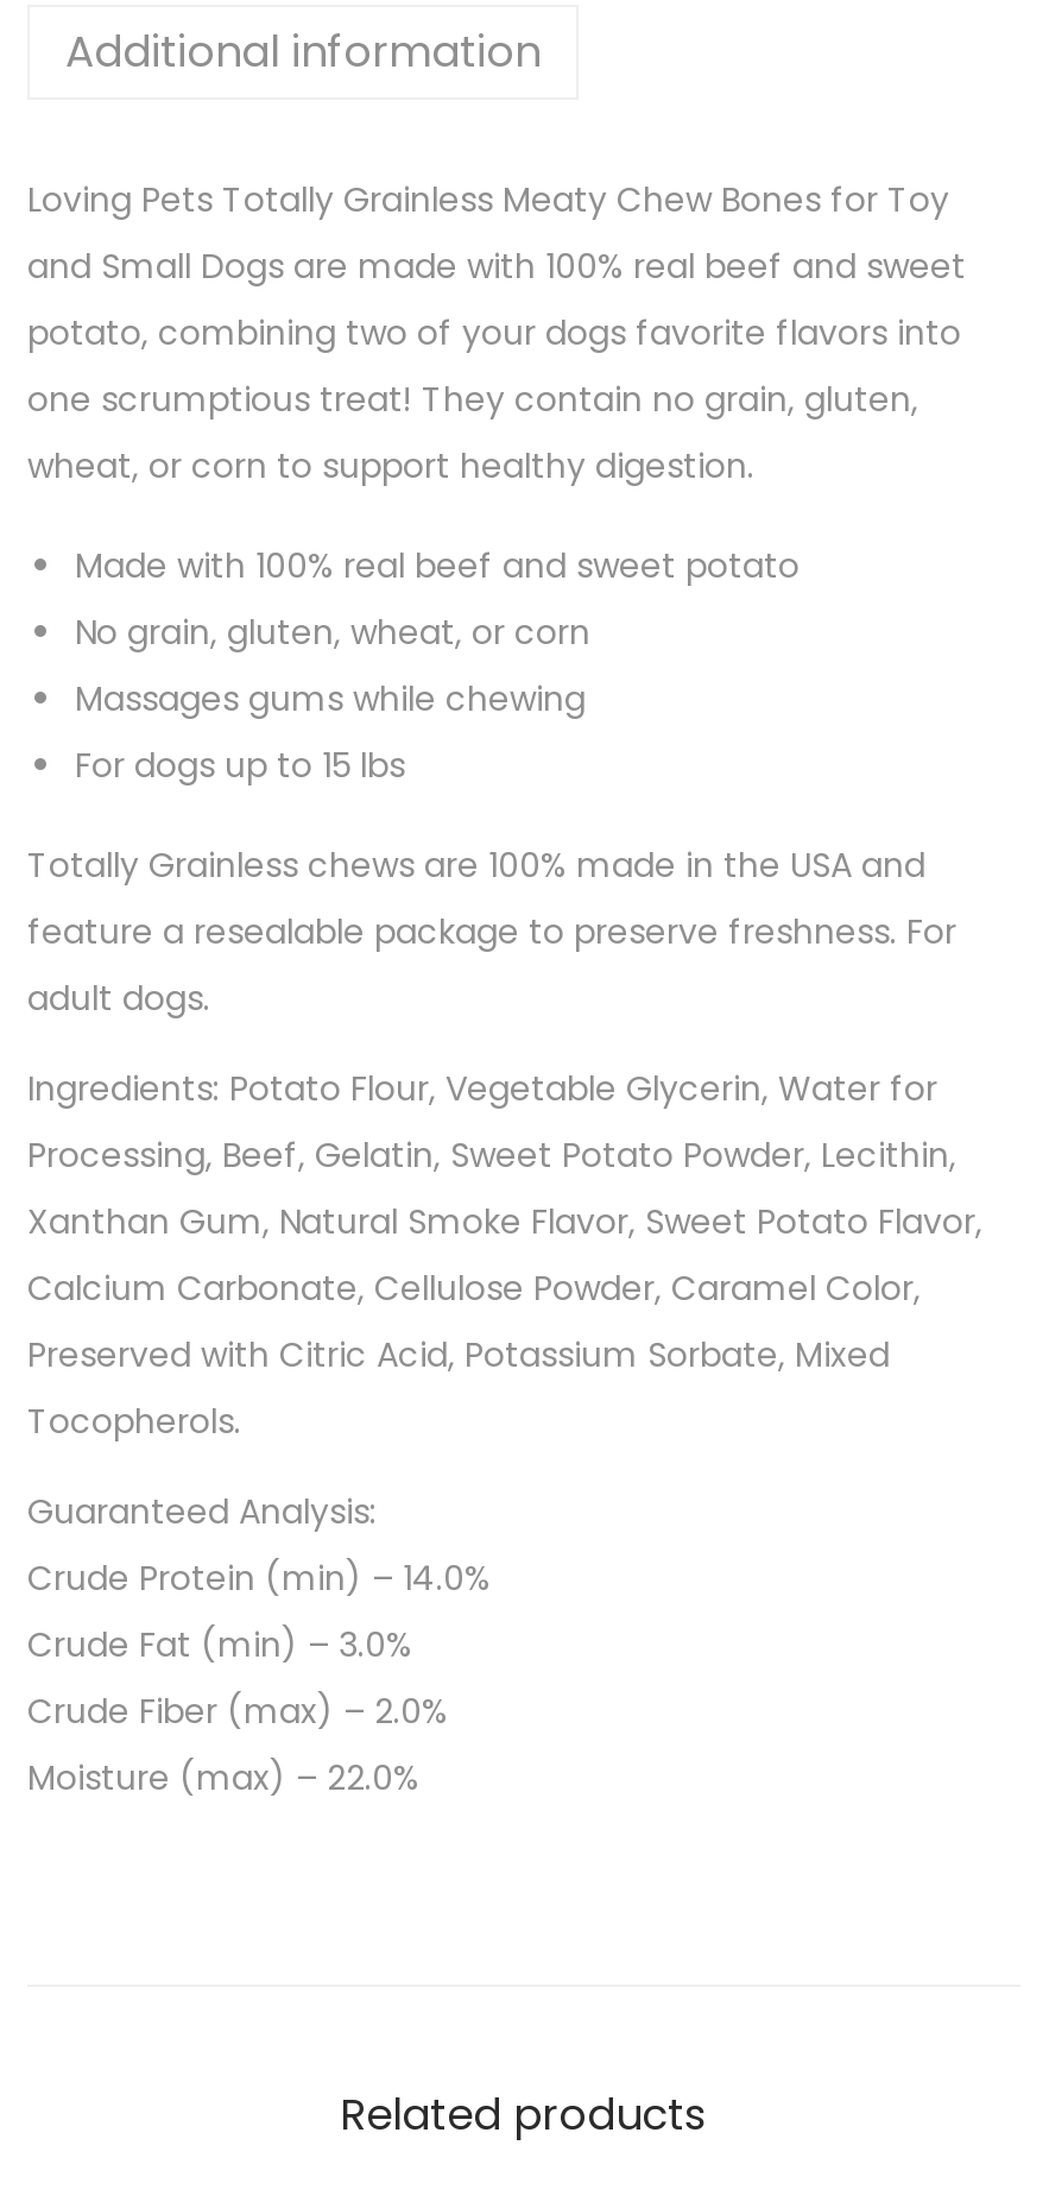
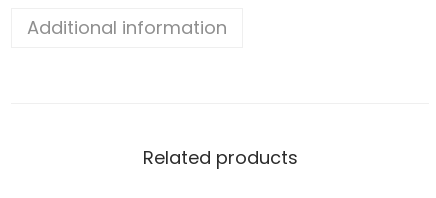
- Loving Pets Totally Grainless Meaty Chew Bones for Toy
- and Small Dogs are made with 100% real beef and sweet
- potato, combining two of your dogs favorite flavors into
- one scrumptious treat! They contain no grain, gluten,
- wheat, or corn to support healthy digestion.
- Made with 100% real beef and sweet potato
- No grain, gluten, wheat, or corn
- Massages gums while chewing
- For dogs up to 15 lbs
- Totally Grainless chews are 100% made in the USA and
- feature a resealable package to preserve freshness. For
- adult dogs.
- Ingredients: Potato Flour, Vegetable Glycerin, Water for
- Processing, Beef, Gelatin, Sweet Potato Powder, Lecithin,
- Xanthan Gum, Natural Smoke Flavor, Sweet Potato Flavor,
- Calcium Carbonate, Cellulose Powder, Caramel Color,
- Preserved with Citric Acid, Potassium Sorbate, Mixed
- Tocopherols.
- Guaranteed Analysis:
- Crude Protein (min) – 14.0%
- Crude Fat (min) – 3.0%
- Crude Fiber (max) – 2.0%
- Moisture (max) – 22.0%
